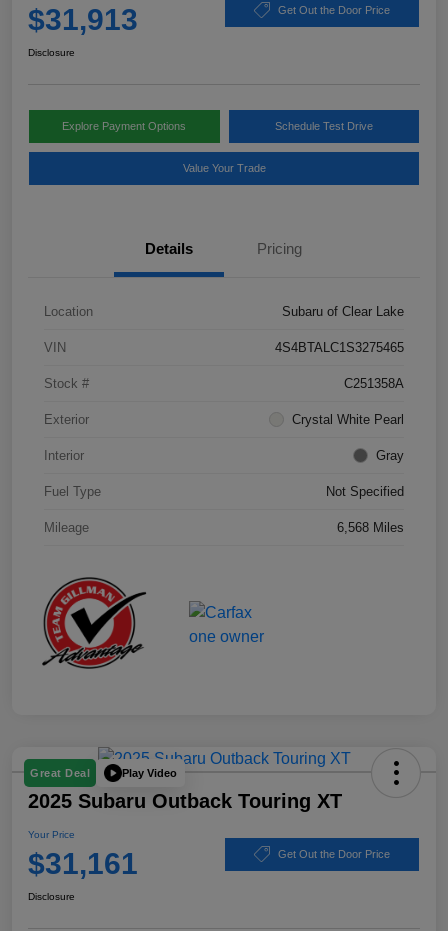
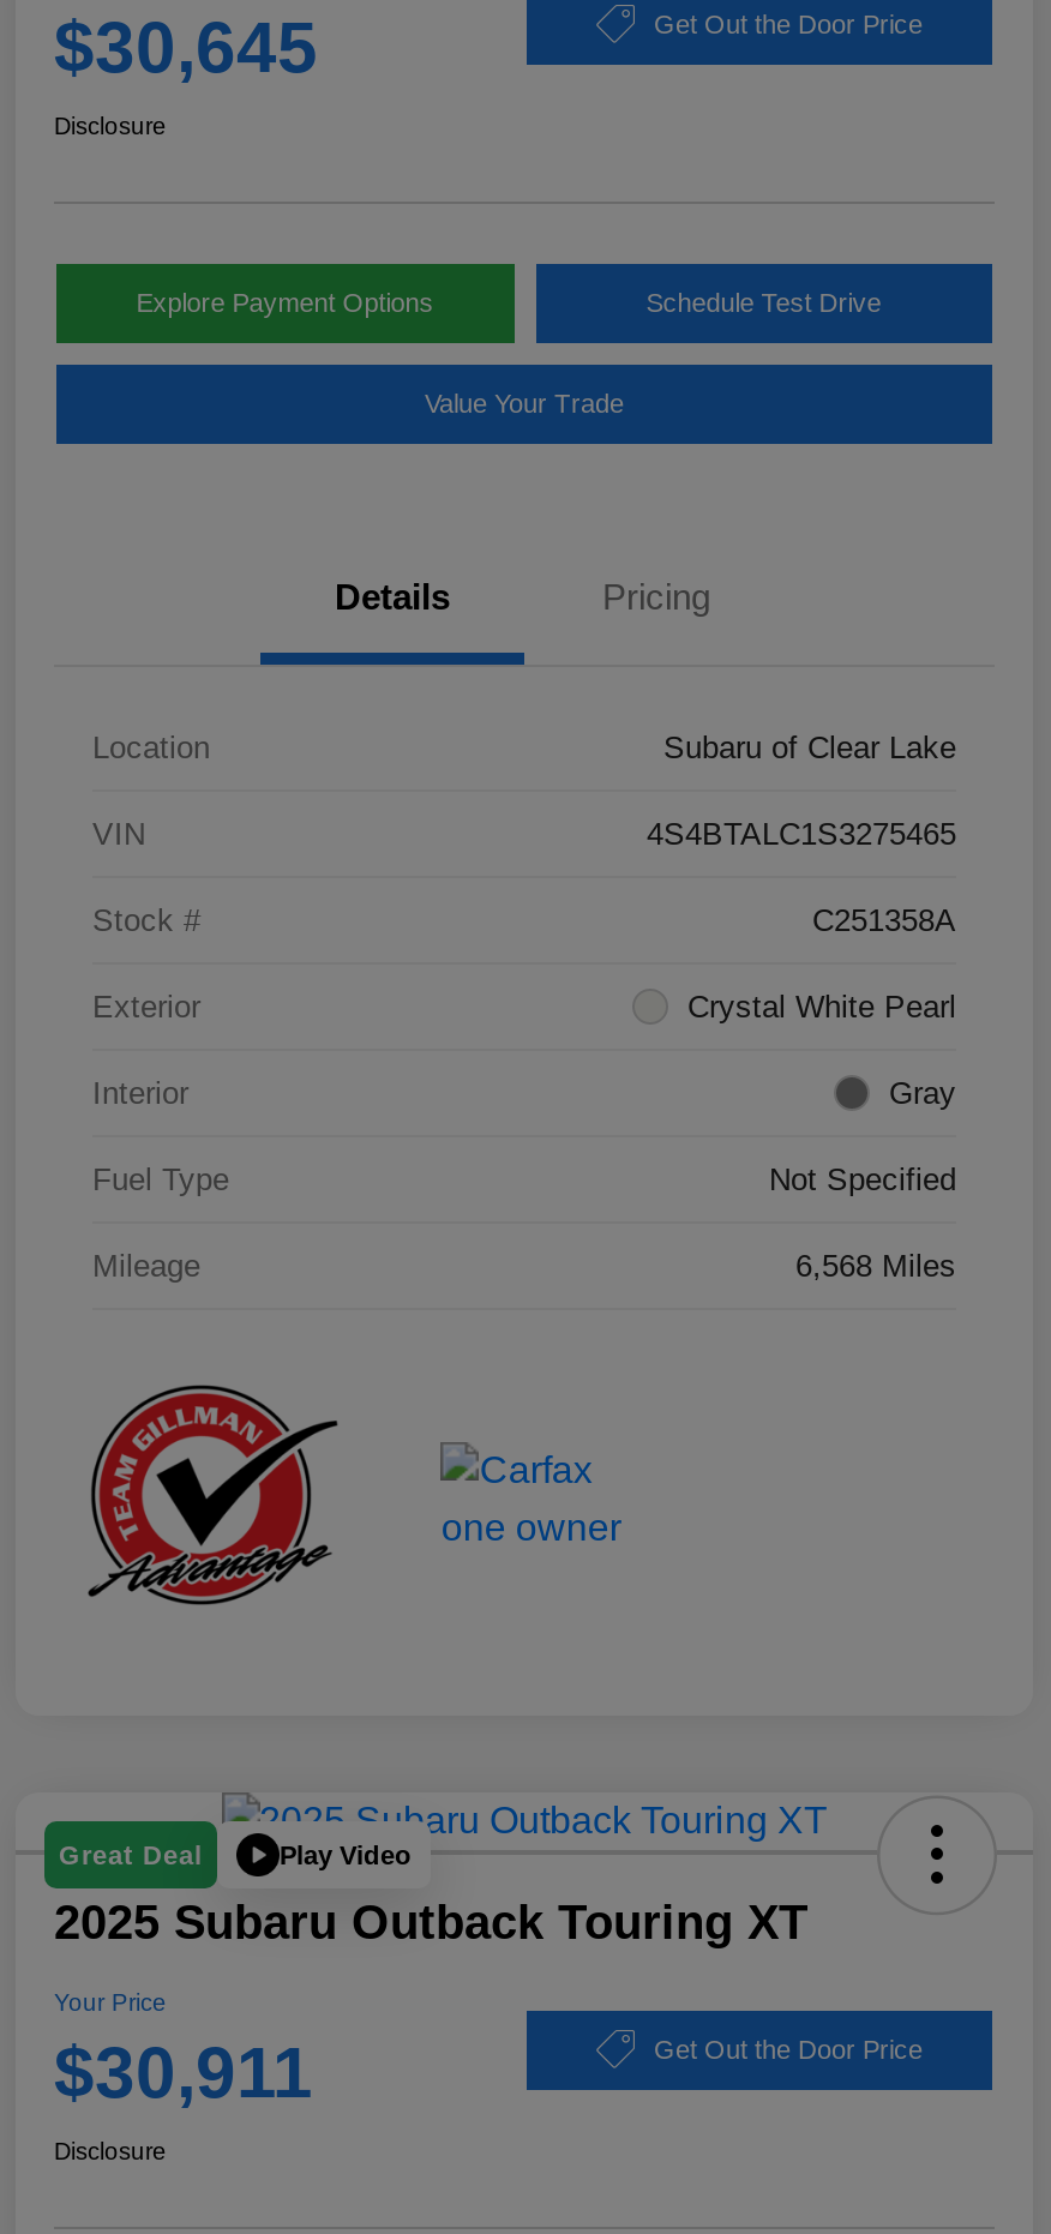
- $31,913
+ $30,645

- $31,161
+ $30,911
